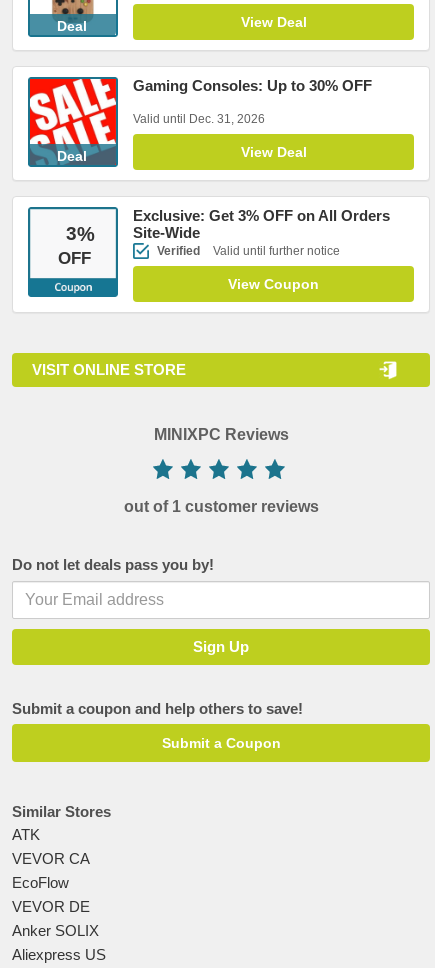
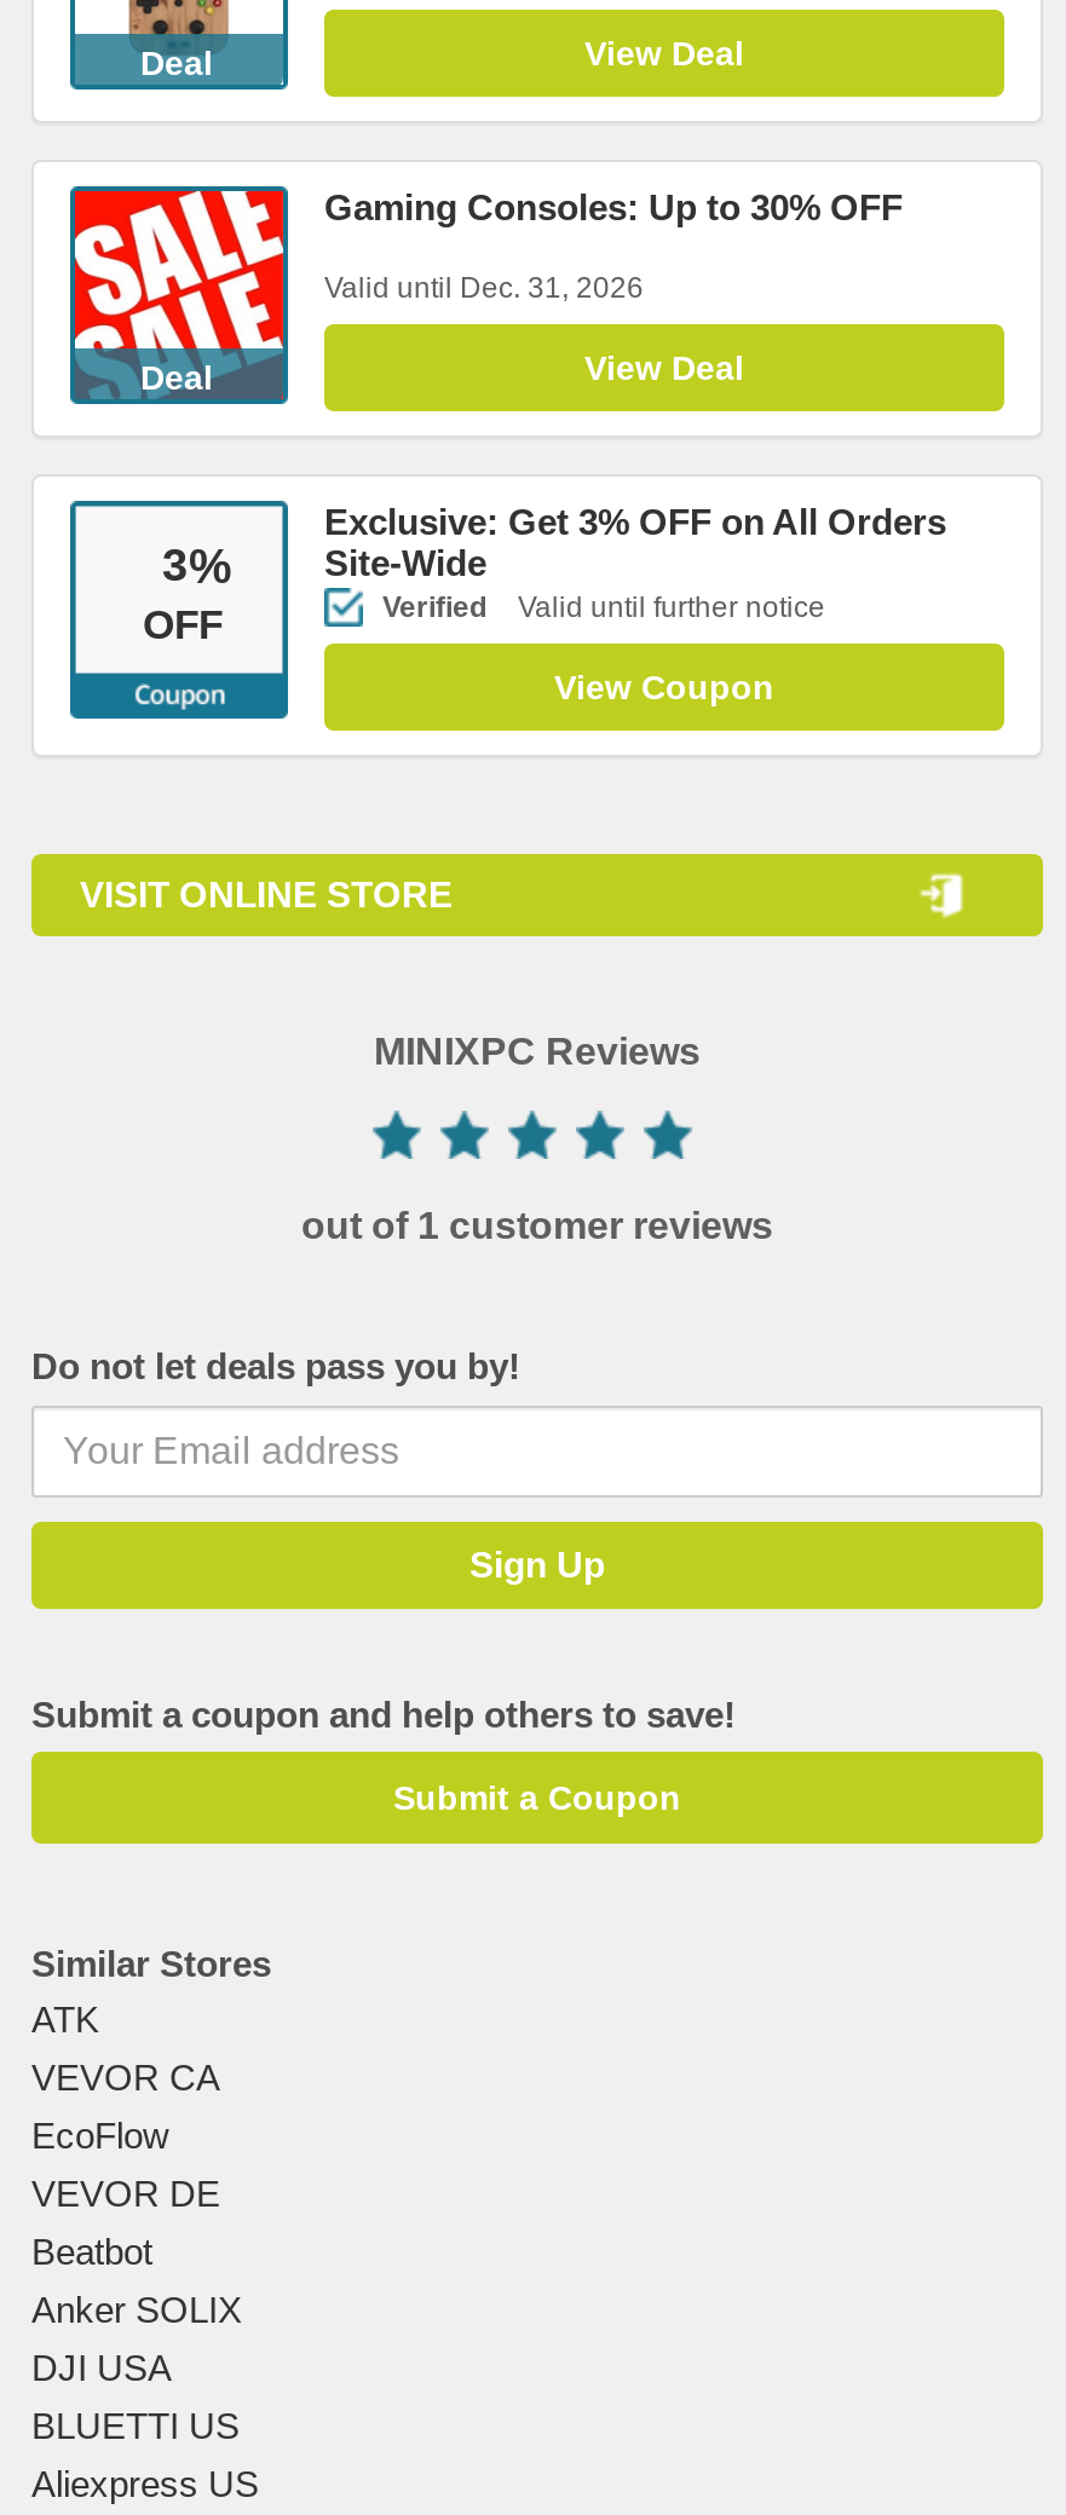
+ Beatbot

+ DJI USA
+ BLUETTI US
